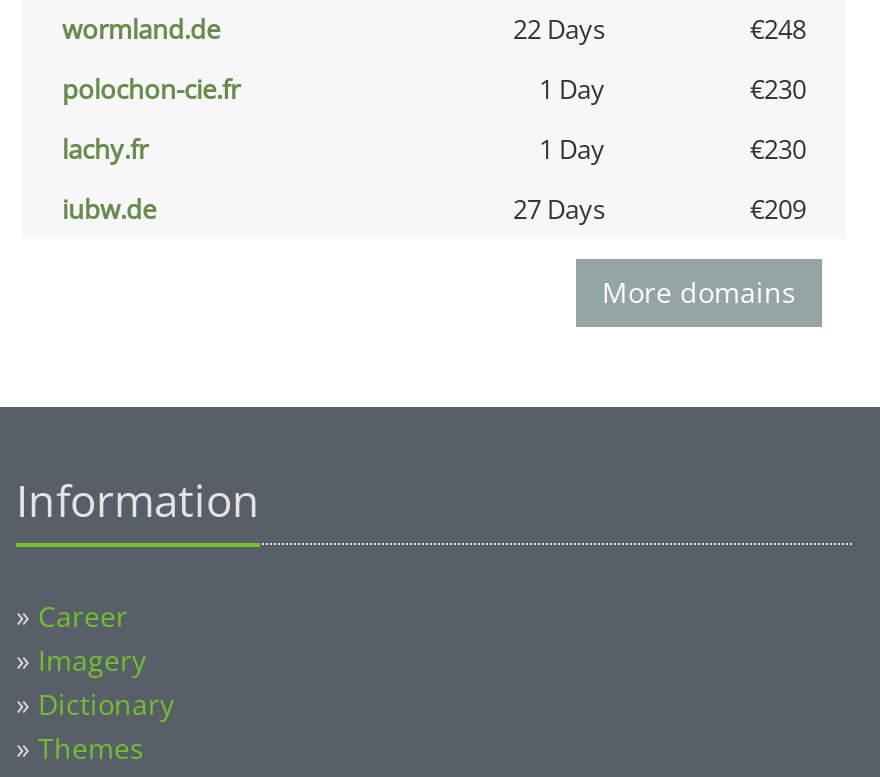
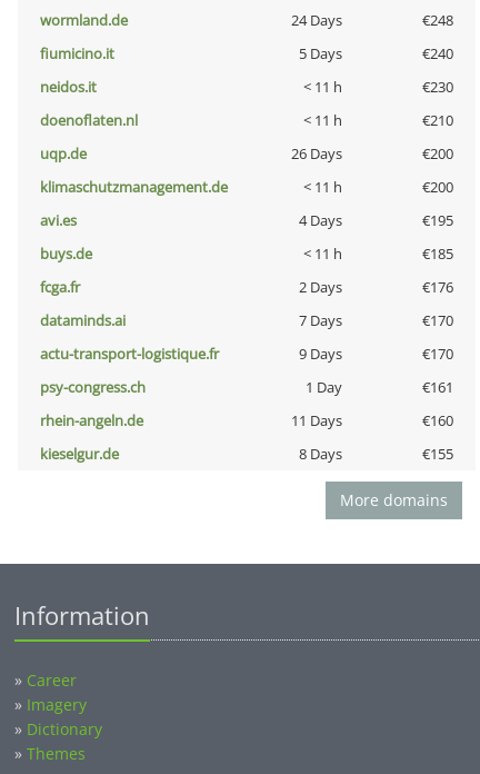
- 22 Days
+ 24 Days

- polochon-cie.fr
- 1 Day
+ fiumicino.it
+ 5 Days
+ €240
+ neidos.it
+ < 11 h

- lachy.fr
+ doenoflaten.nl
+ < 11 h
+ €210
+ uqp.de
+ 26 Days
+ €200
+ klimaschutzmanagement.de
+ < 11 h
+ €200
+ avi.es
+ 4 Days
+ €195
+ buys.de
+ < 11 h
+ €185
+ fcga.fr
+ 2 Days
+ €176
+ dataminds.ai
+ 7 Days
+ €170
+ actu-transport-logistique.fr
+ 9 Days
+ €170
+ psy-congress.ch

- €230
- iubw.de
- 27 Days
- €209
+ €161
+ rhein-angeln.de
+ 11 Days
+ €160
+ kieselgur.de
+ 8 Days
+ €155
